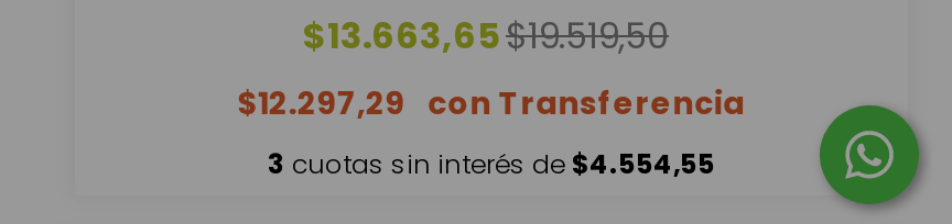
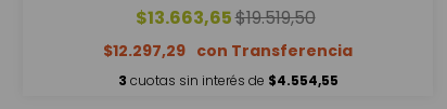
- [image]
